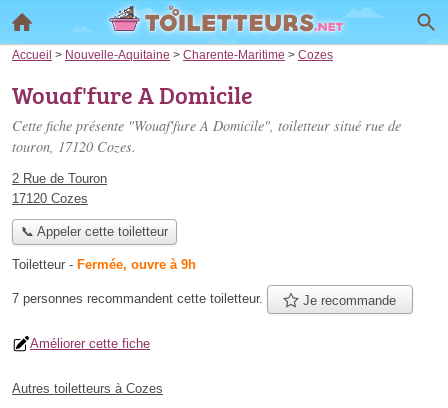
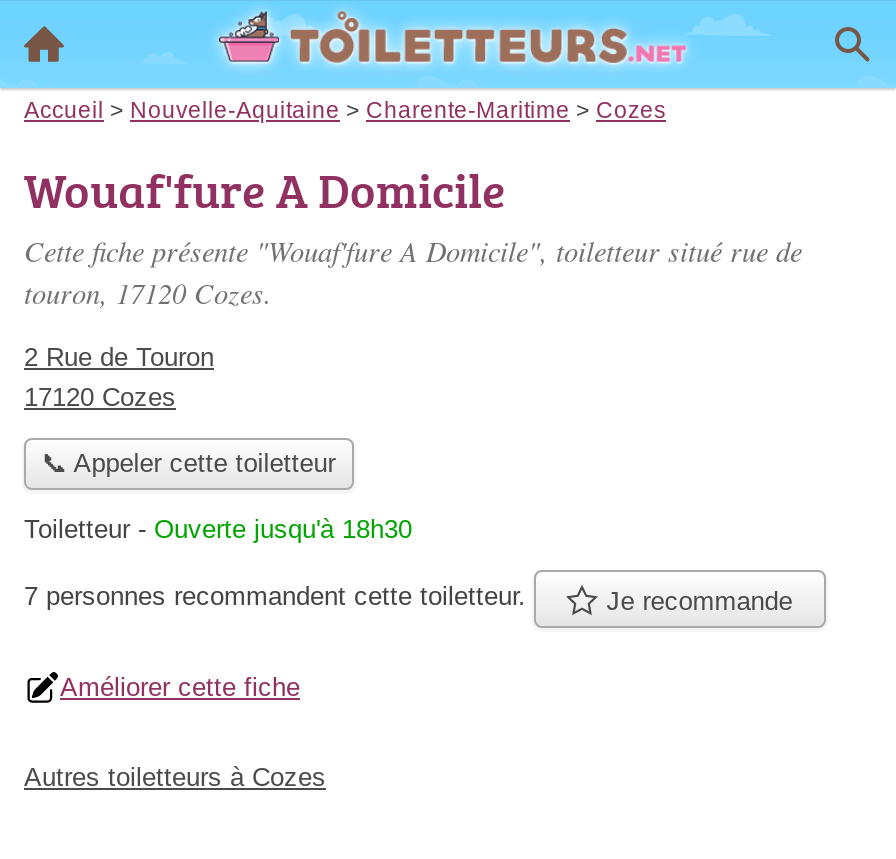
- Toiletteur - Fermée, ouvre à 9h
+ Toiletteur - Ouverte jusqu'à 18h30
